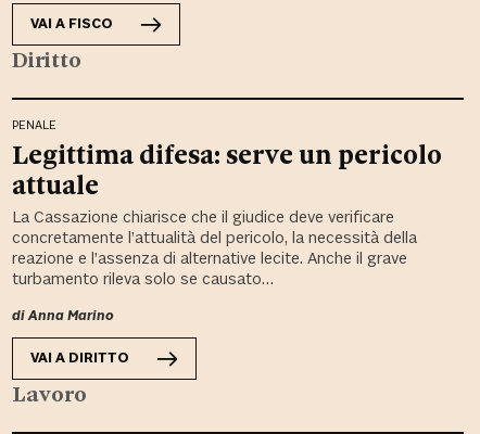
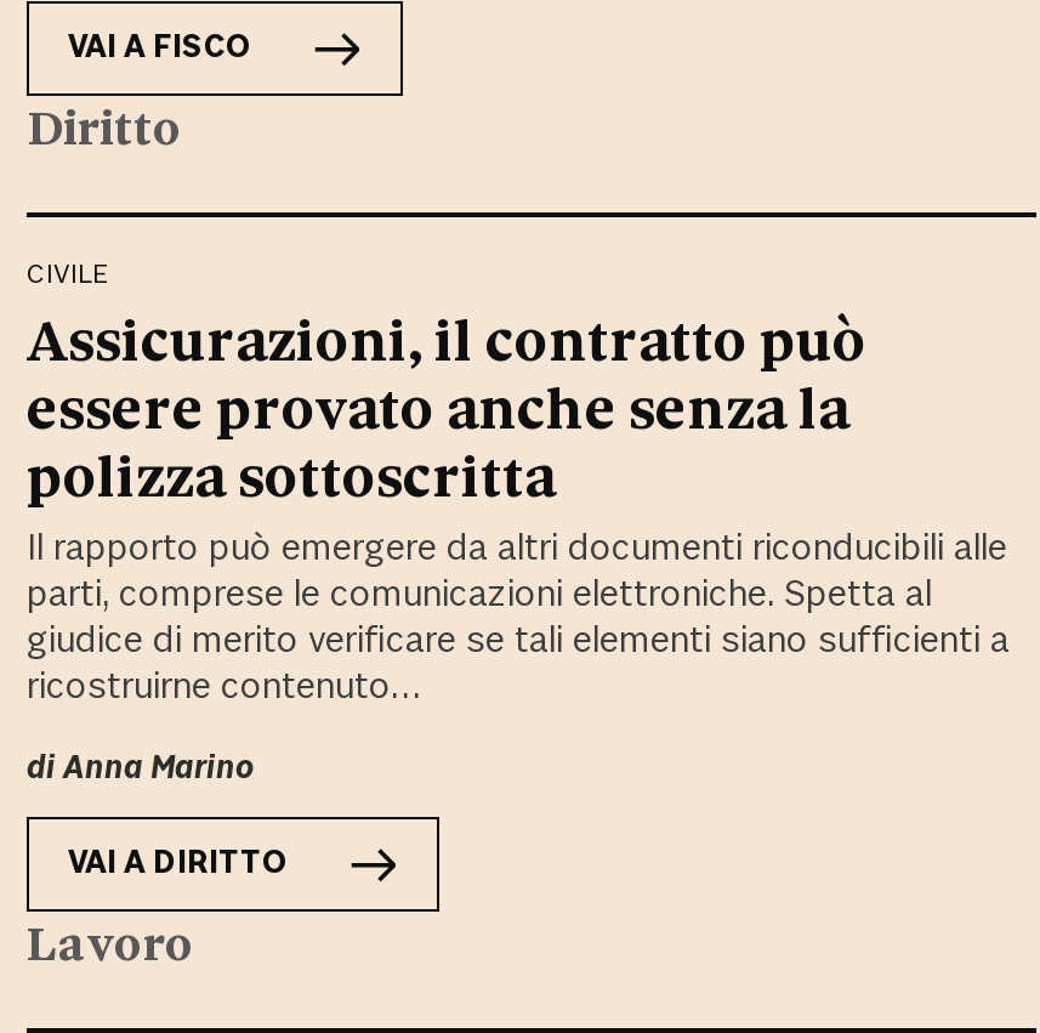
- PENALE
- Legittima difesa: serve un pericolo
- attuale
- La Cassazione chiarisce che il giudice deve verificare
- concretamente l’attualità del pericolo, la necessità della
- reazione e l’assenza di alternative lecite. Anche il grave
- turbamento rileva solo se causato…
+ CIVILE
+ Assicurazioni, il contratto può
+ essere provato anche senza la
+ polizza sottoscritta
+ Il rapporto può emergere da altri documenti riconducibili alle
+ parti, comprese le comunicazioni elettroniche. Spetta al
+ giudice di merito verificare se tali elementi siano sufficienti a
+ ricostruirne contenuto…
